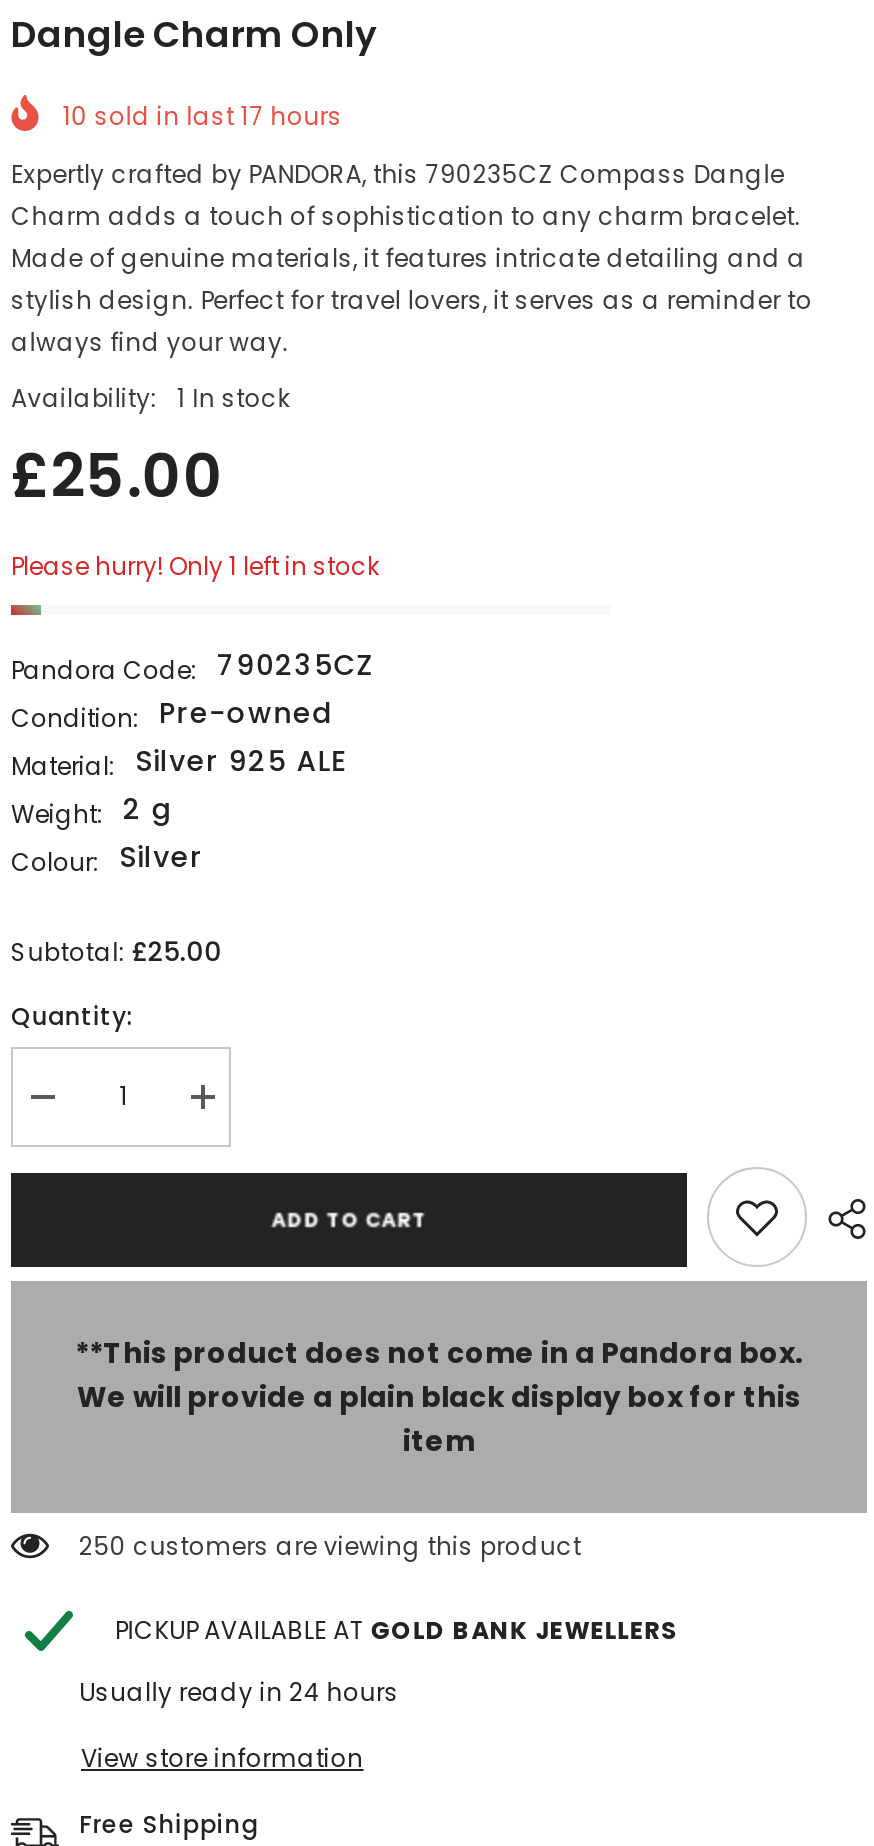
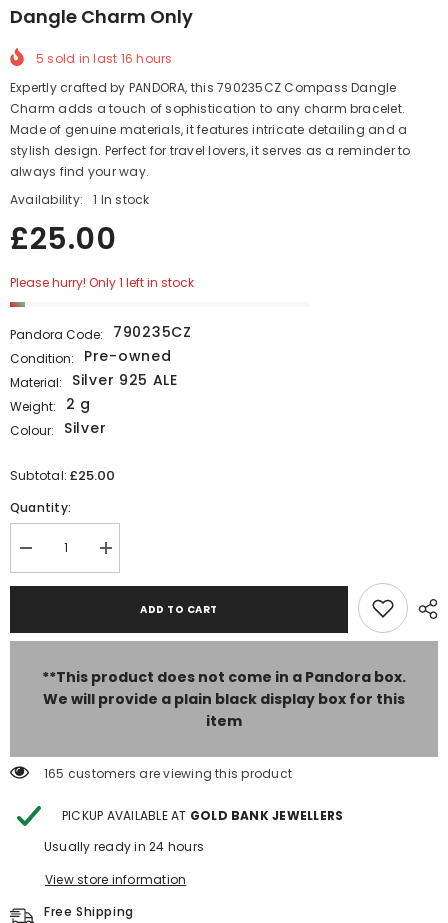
- 10 sold in last 17 hours
+ 5 sold in last 16 hours

- 250 customers are viewing this product
+ 165 customers are viewing this product
